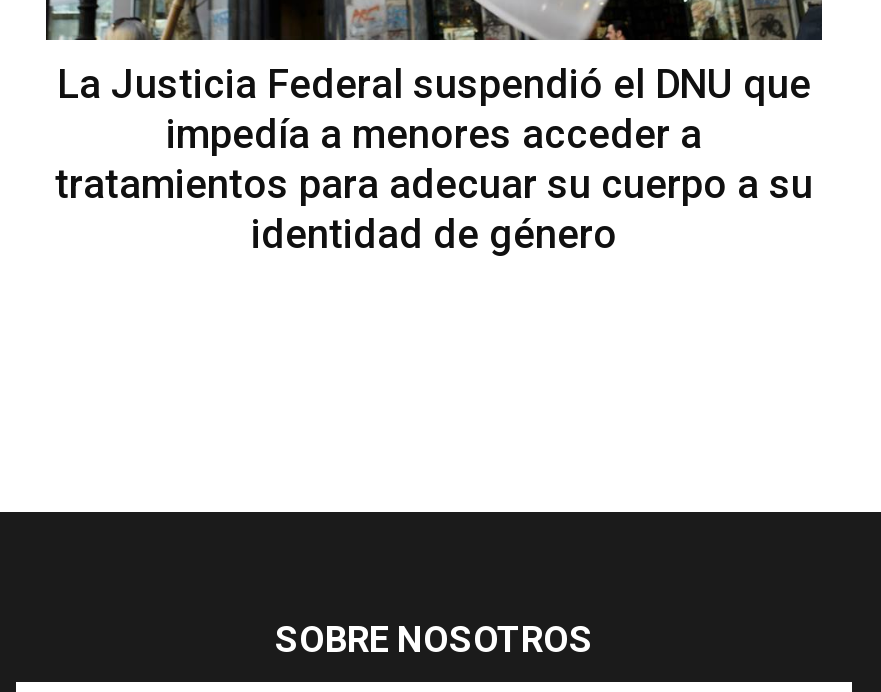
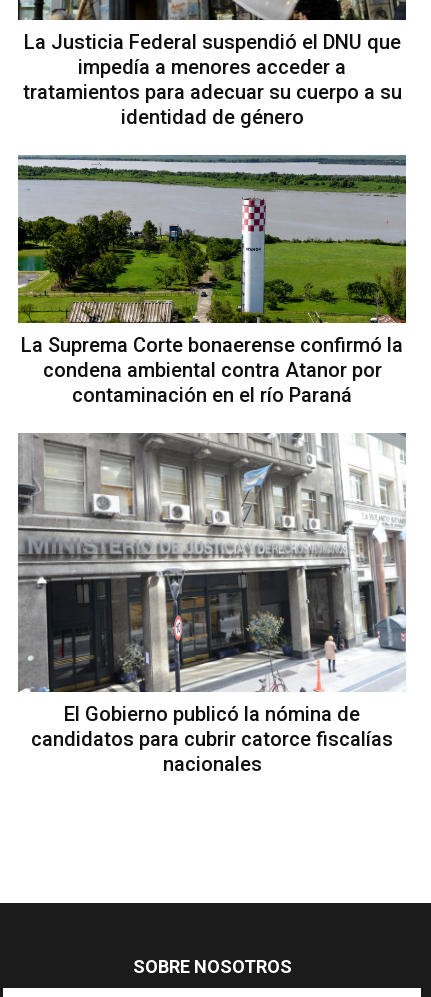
+ [image]
+ La Suprema Corte bonaerense confirmó la
+ condena ambiental contra Atanor por
+ contaminación en el río Paraná

+ [image]
+ El Gobierno publicó la nómina de
+ candidatos para cubrir catorce fiscalías
+ nacionales
